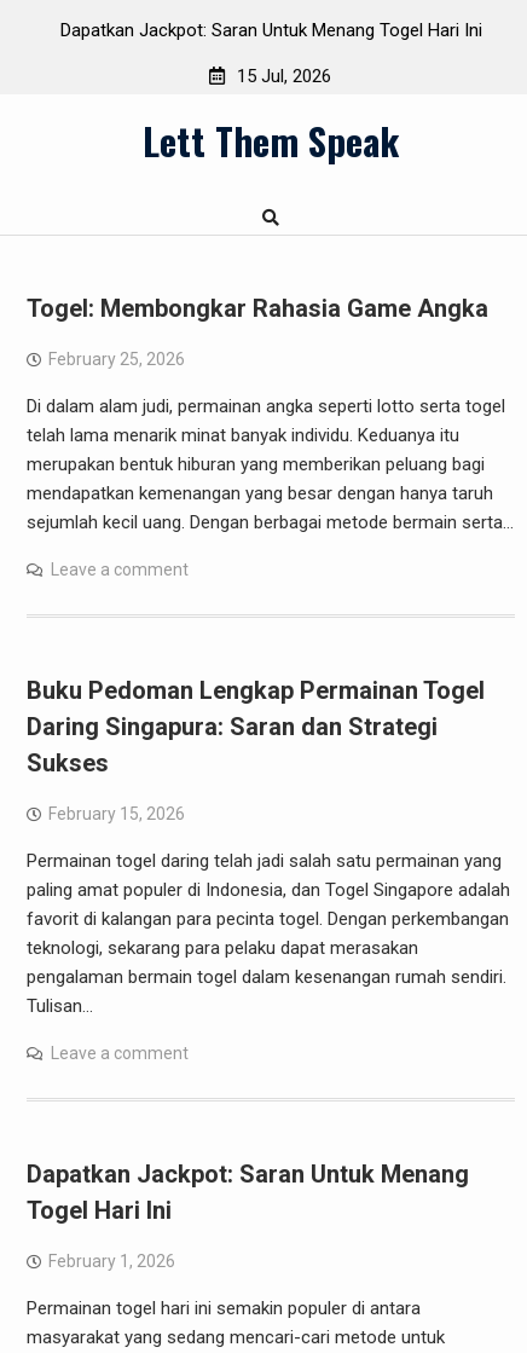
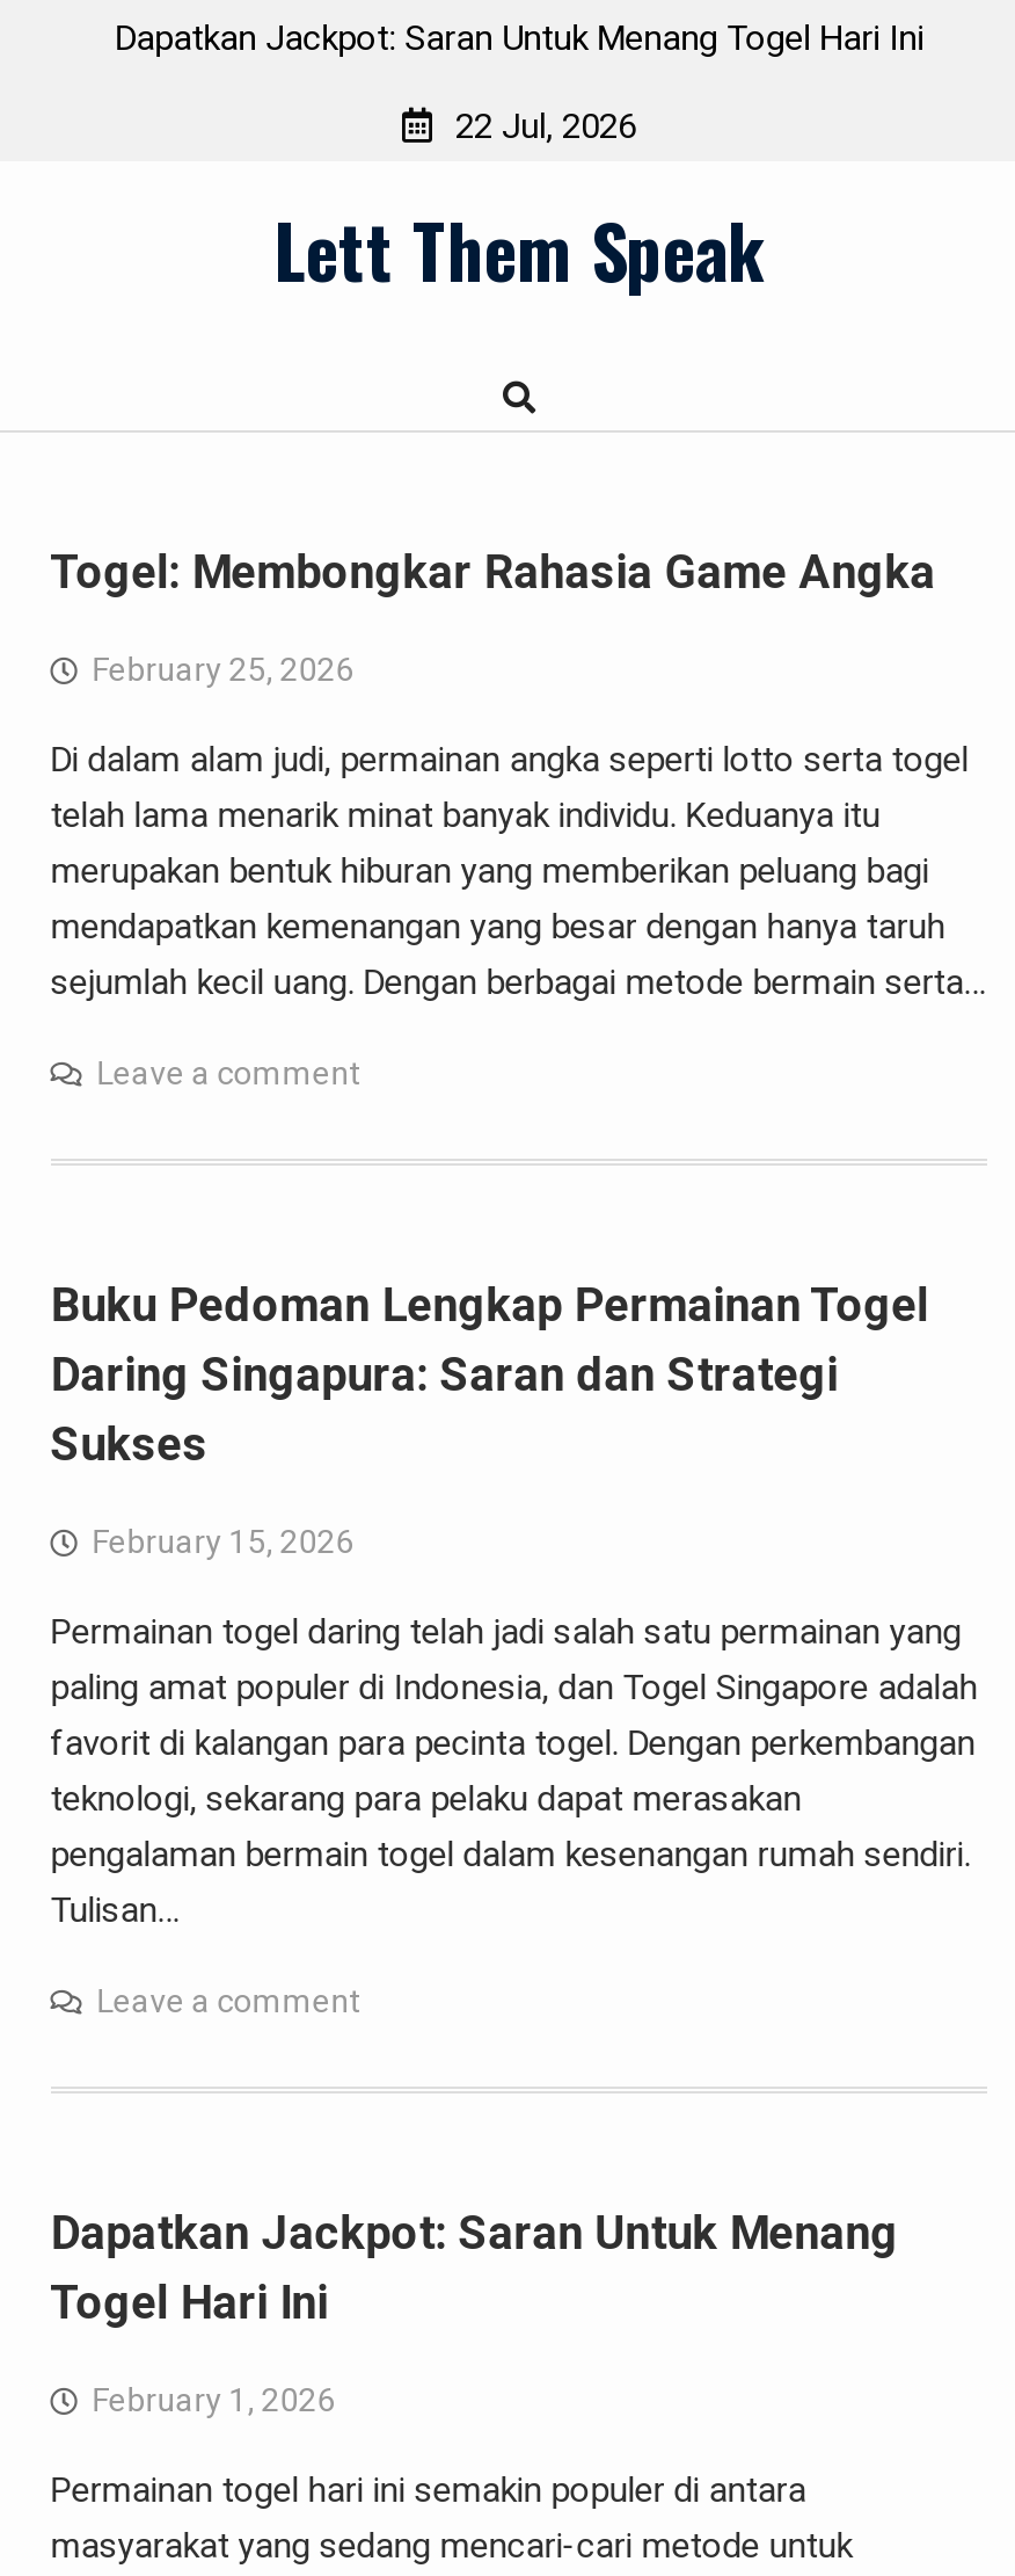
- 15 Jul, 2026
+ 22 Jul, 2026
